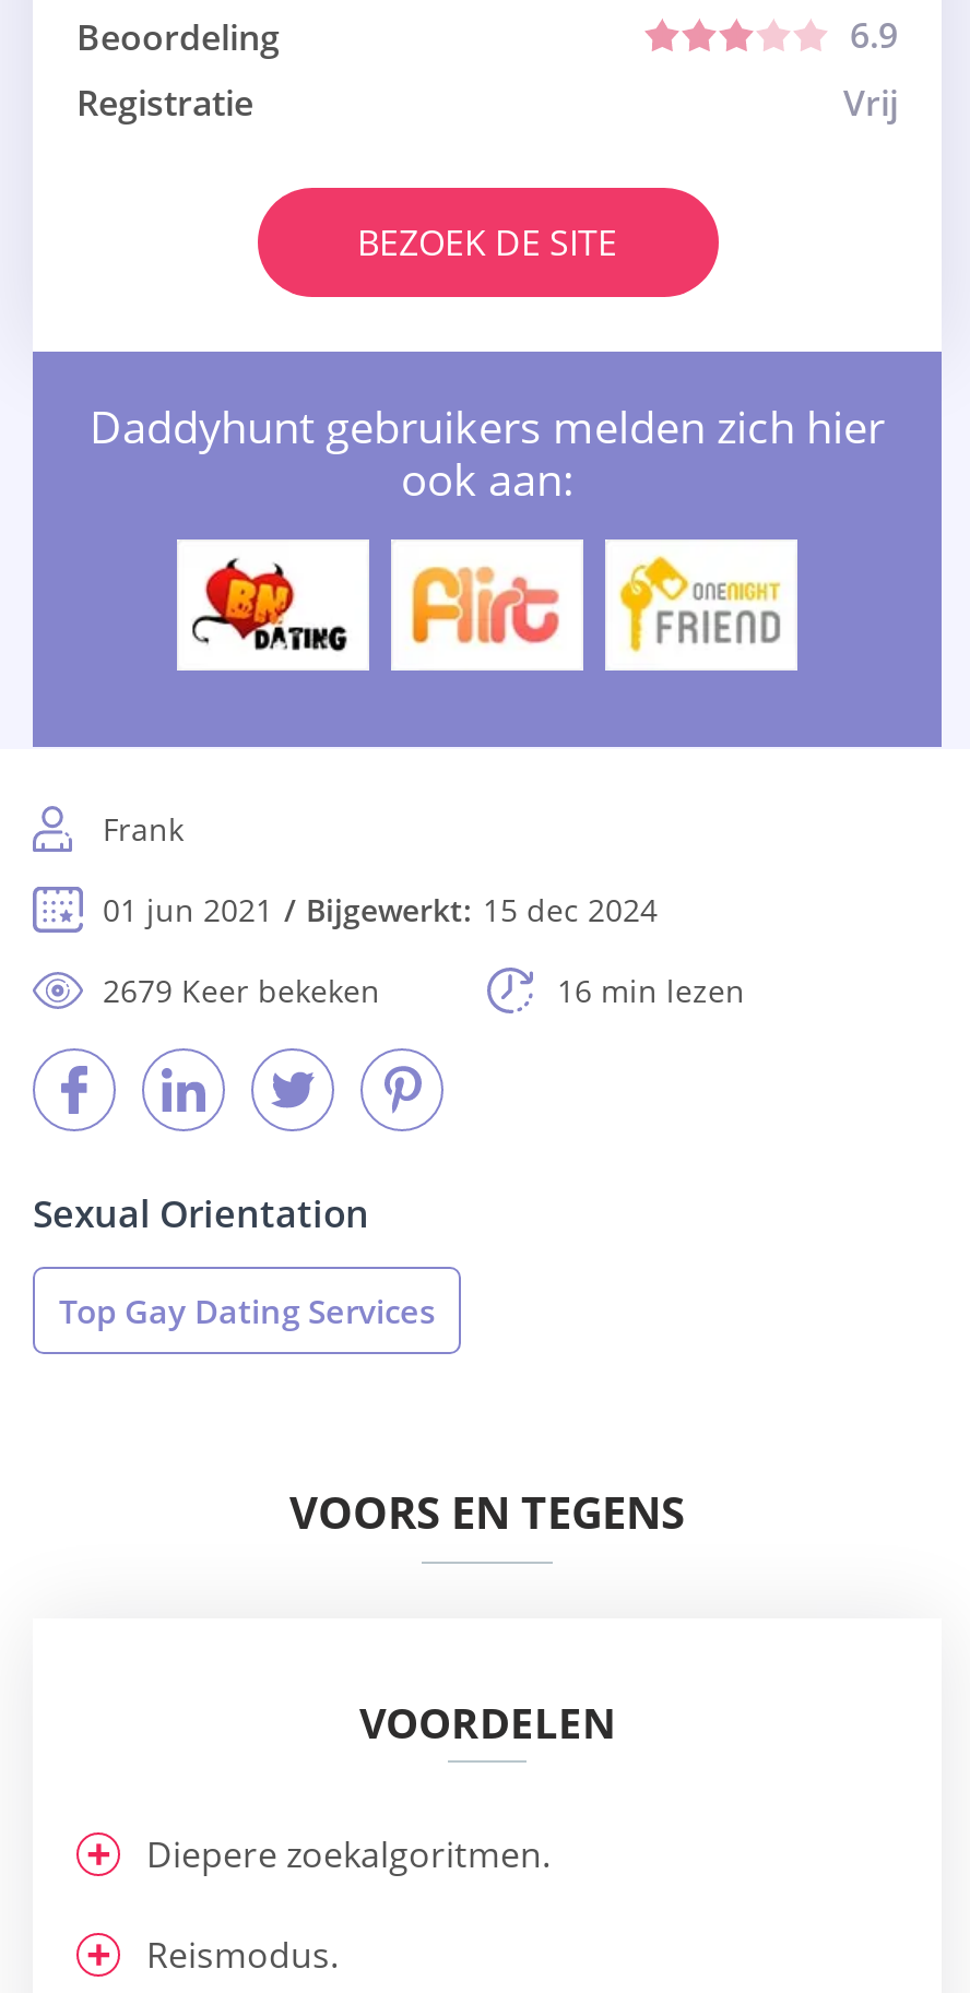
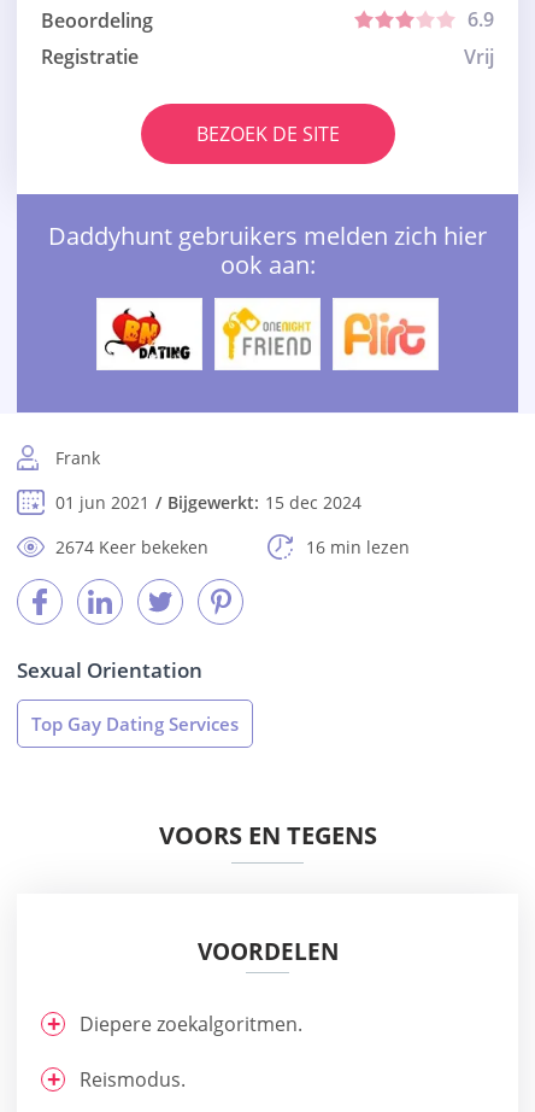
- [image]
+ [image]

- [image]
+ [image]

- 2679 Keer bekeken
+ 2674 Keer bekeken
